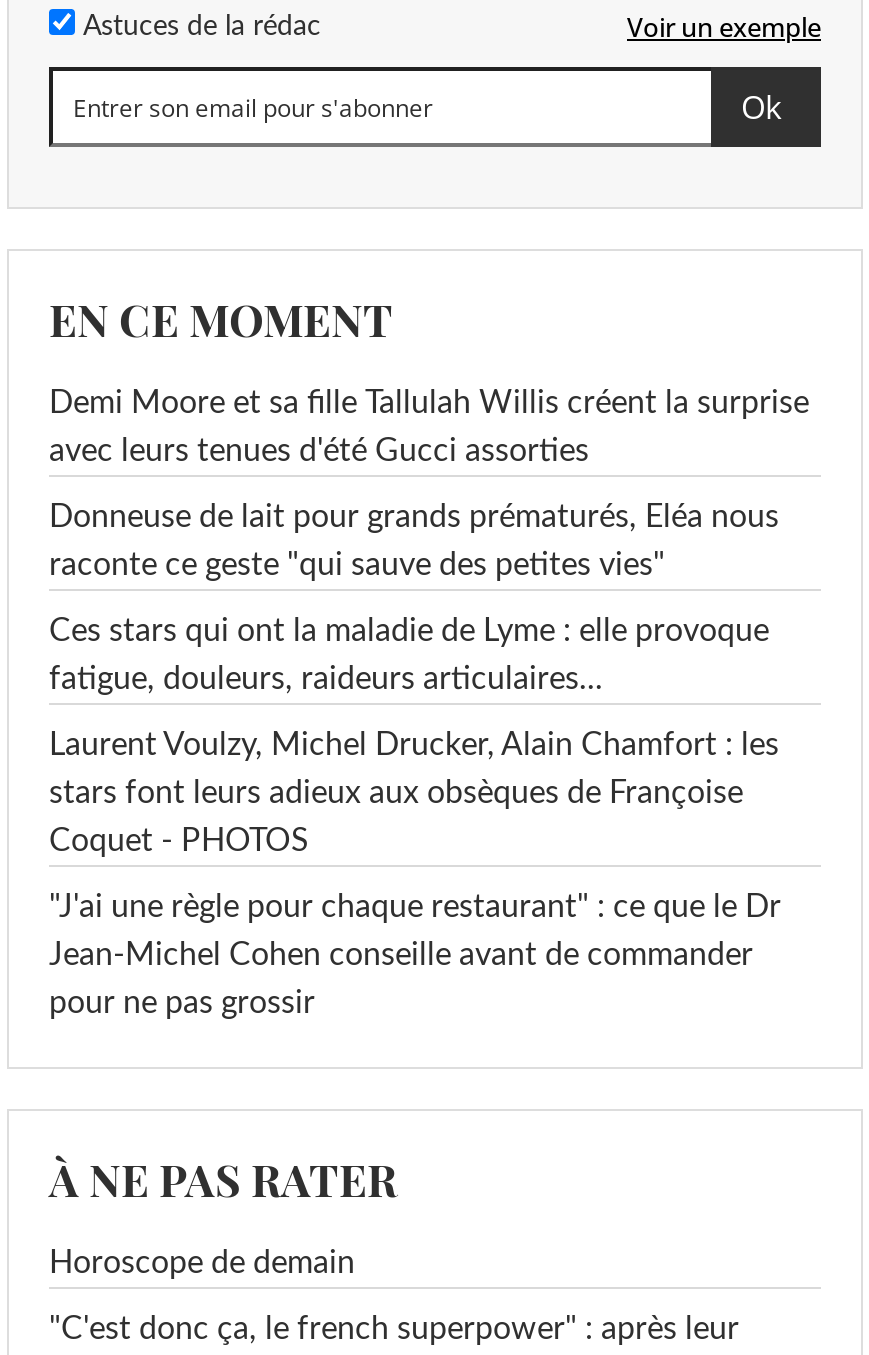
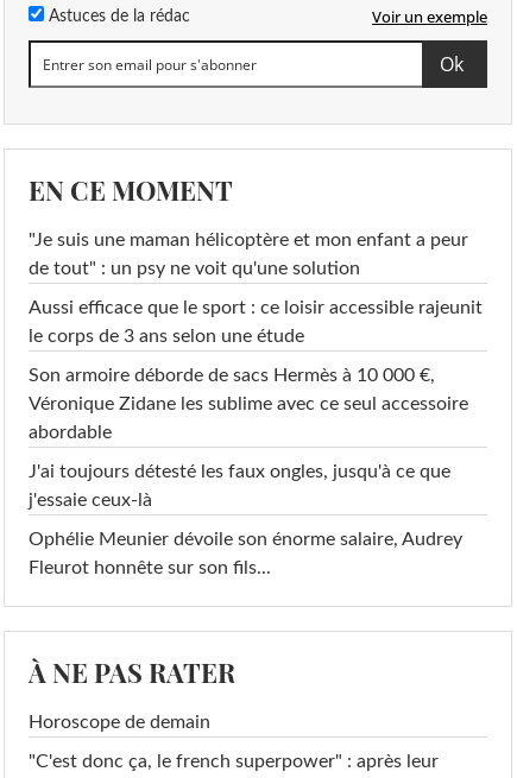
- Demi Moore et sa fille Tallulah Willis créent la surprise
- avec leurs tenues d'été Gucci assorties
- Donneuse de lait pour grands prématurés, Eléa nous
- raconte ce geste "qui sauve des petites vies"
- Ces stars qui ont la maladie de Lyme : elle provoque
- fatigue, douleurs, raideurs articulaires...
- Laurent Voulzy, Michel Drucker, Alain Chamfort : les
- stars font leurs adieux aux obsèques de Françoise
- Coquet - PHOTOS
- "J'ai une règle pour chaque restaurant" : ce que le Dr
- Jean-Michel Cohen conseille avant de commander
- pour ne pas grossir
+ "Je suis une maman hélicoptère et mon enfant a peur
+ de tout" : un psy ne voit qu'une solution
+ Aussi efficace que le sport : ce loisir accessible rajeunit
+ le corps de 3 ans selon une étude
+ Son armoire déborde de sacs Hermès à 10 000 €,
+ Véronique Zidane les sublime avec ce seul accessoire
+ abordable
+ J'ai toujours détesté les faux ongles, jusqu'à ce que
+ j'essaie ceux-là
+ Ophélie Meunier dévoile son énorme salaire, Audrey
+ Fleurot honnête sur son fils...
